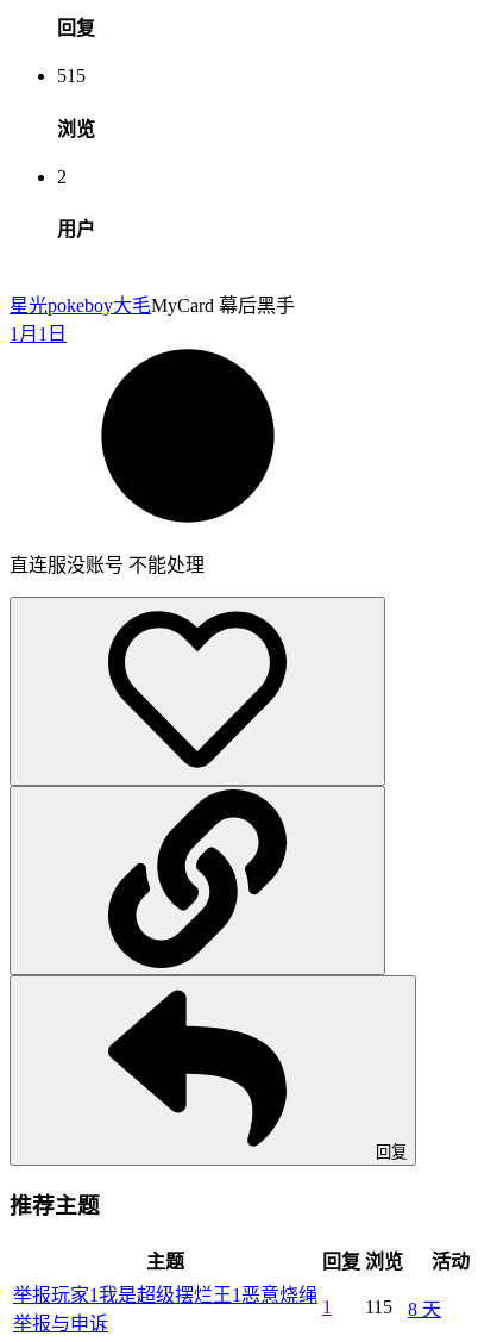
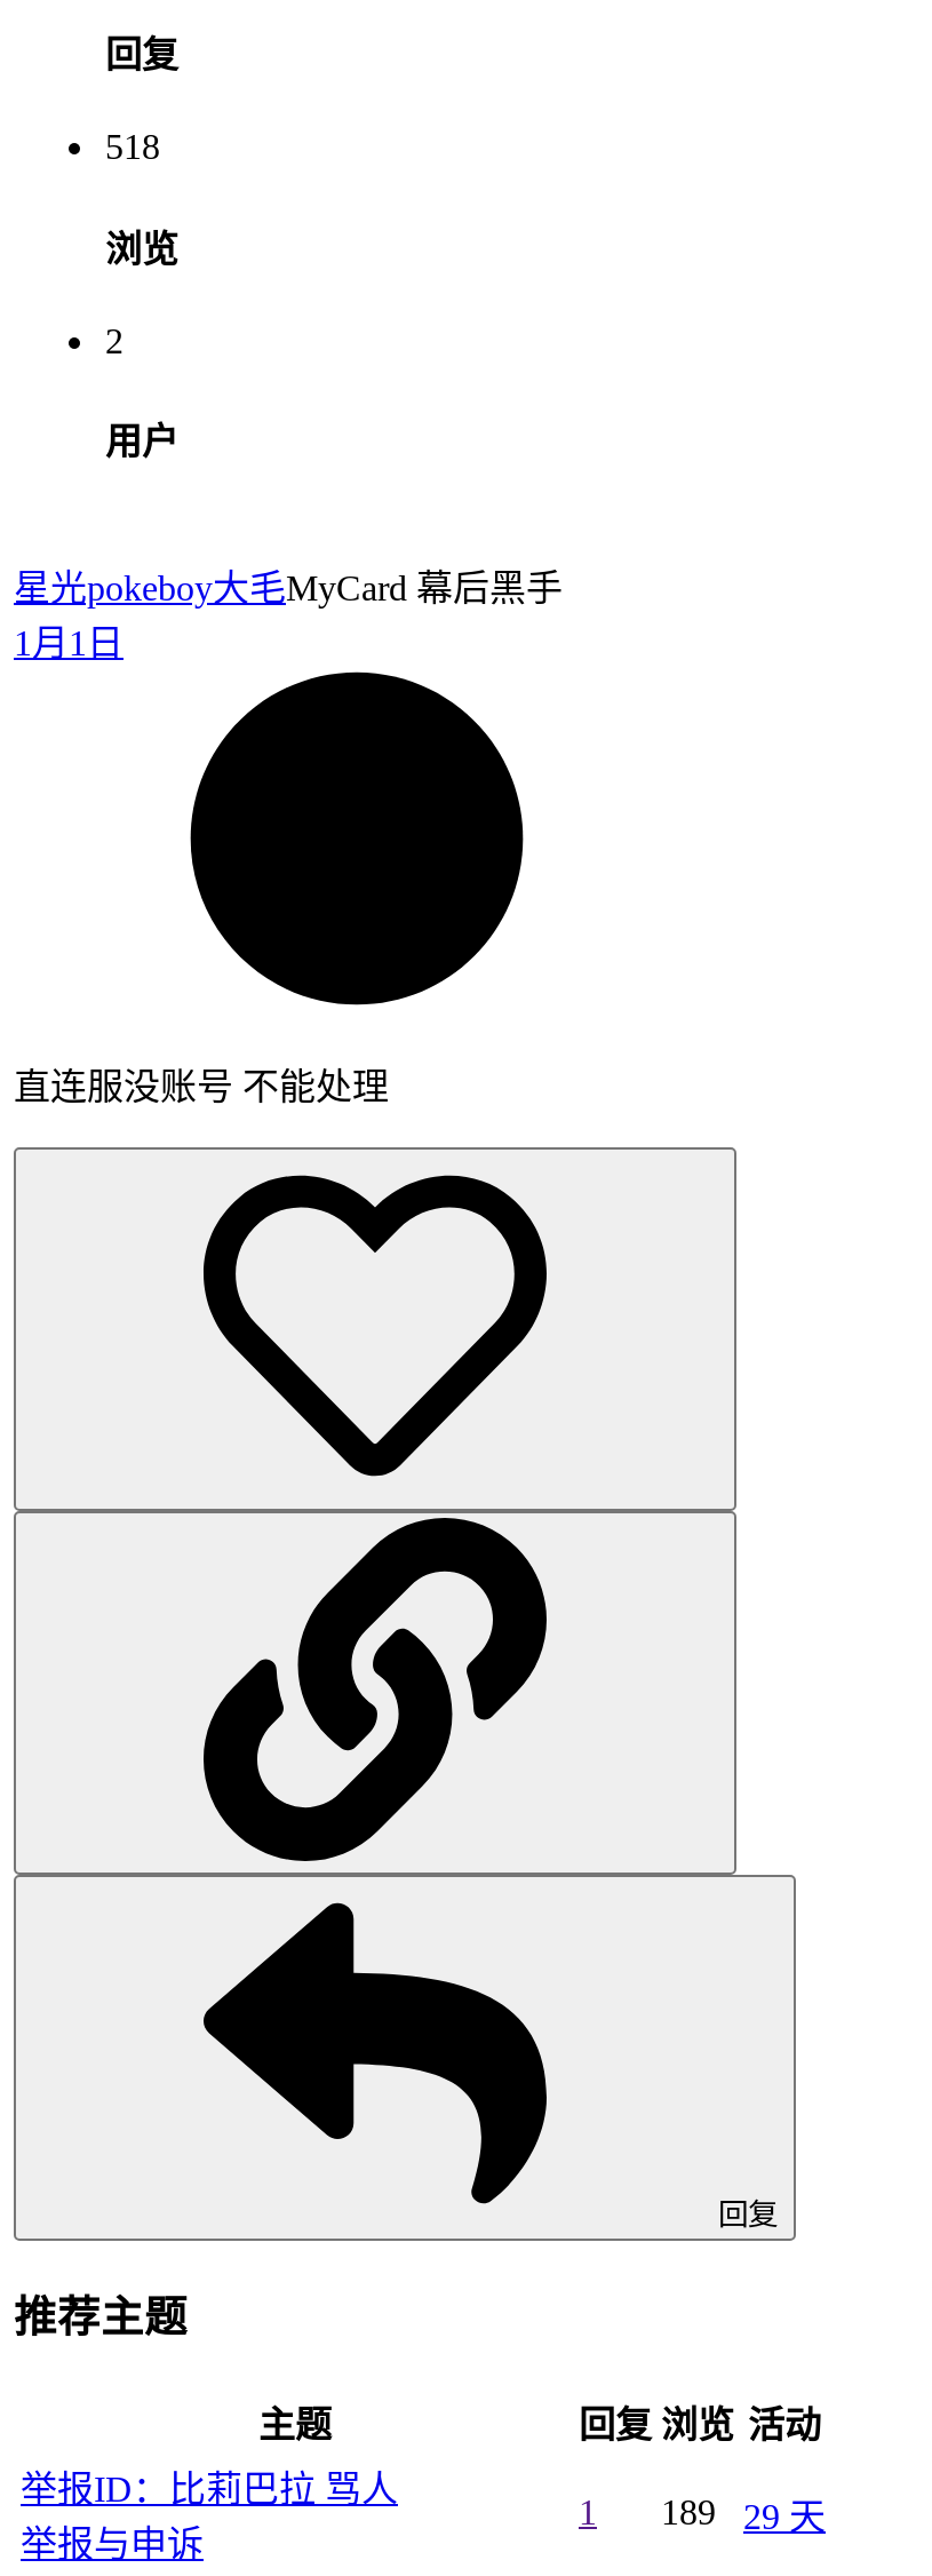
- 515
+ 518

- 举报玩家1我是超级摆烂王1恶意烧绳
+ 举报ID：比莉巴拉 骂人

- 115
- 8 天
+ 189
+ 29 天
